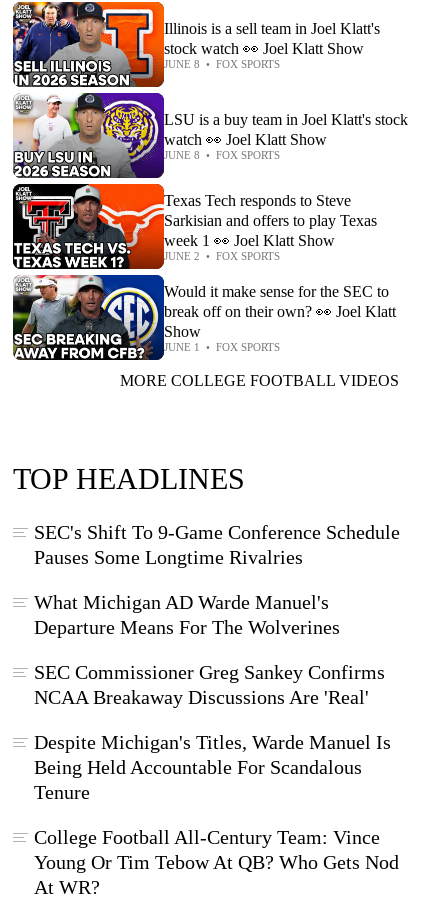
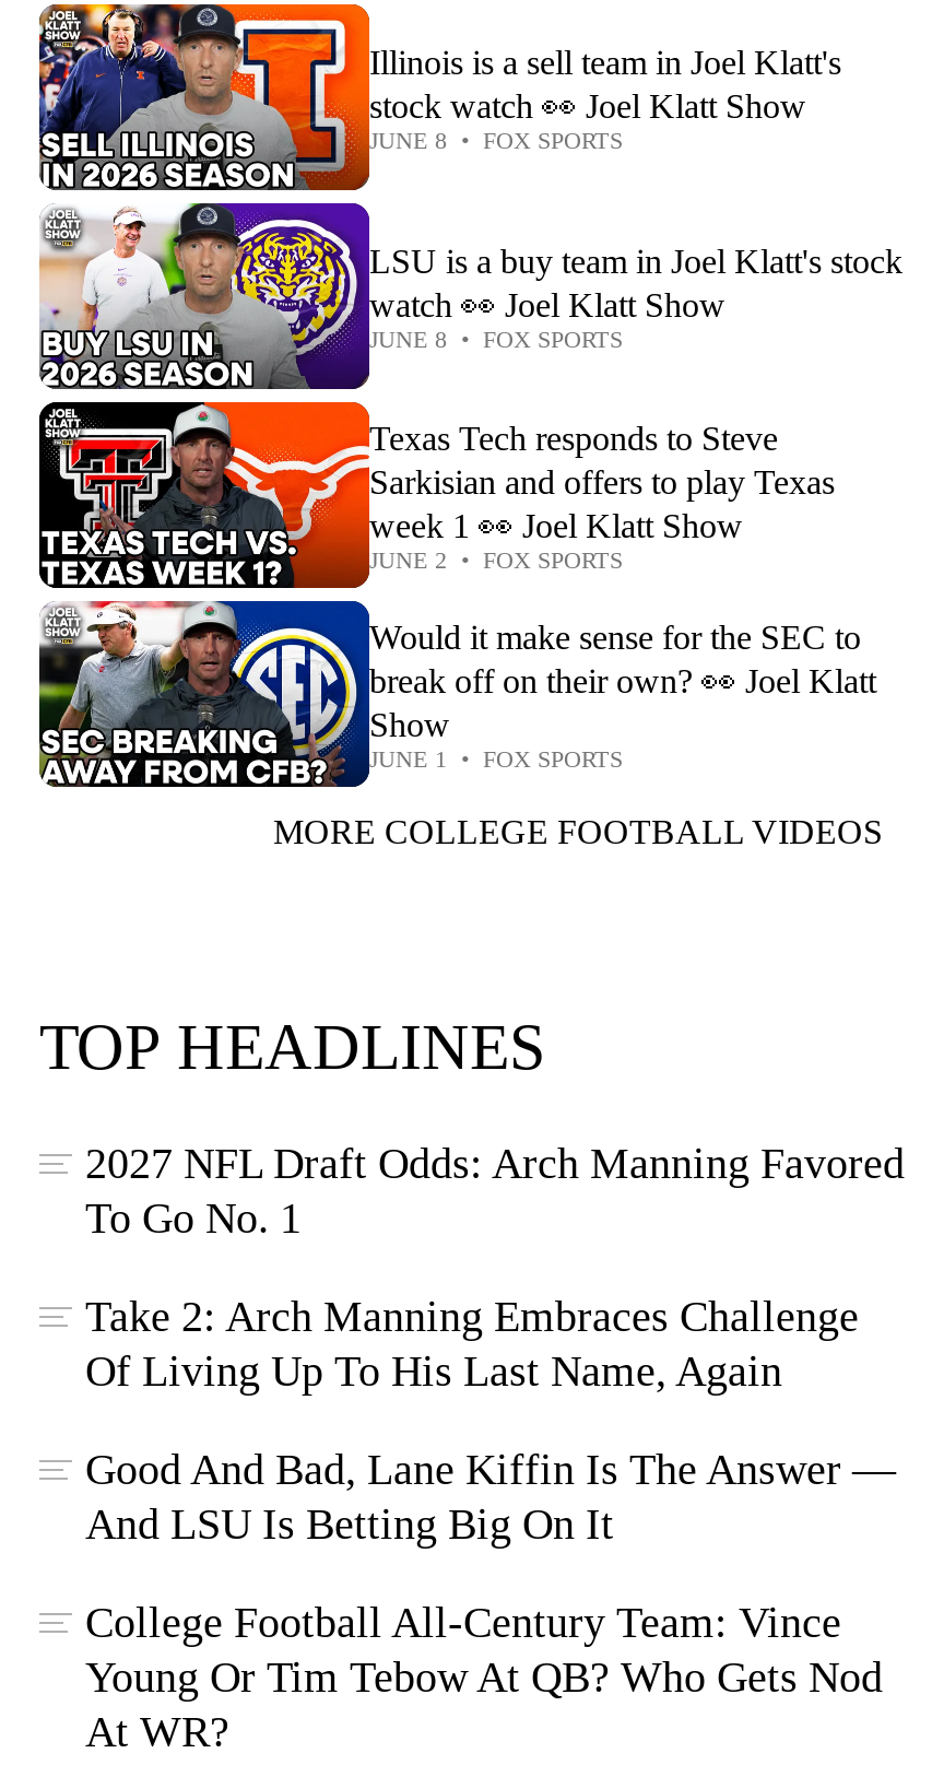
- SEC's Shift To 9-Game Conference Schedule
- Pauses Some Longtime Rivalries
- What Michigan AD Warde Manuel's
- Departure Means For The Wolverines
- SEC Commissioner Greg Sankey Confirms
- NCAA Breakaway Discussions Are 'Real'
- Despite Michigan's Titles, Warde Manuel Is
- Being Held Accountable For Scandalous
- Tenure
+ 2027 NFL Draft Odds: Arch Manning Favored
+ To Go No. 1
+ Take 2: Arch Manning Embraces Challenge
+ Of Living Up To His Last Name, Again
+ Good And Bad, Lane Kiffin Is The Answer —
+ And LSU Is Betting Big On It
